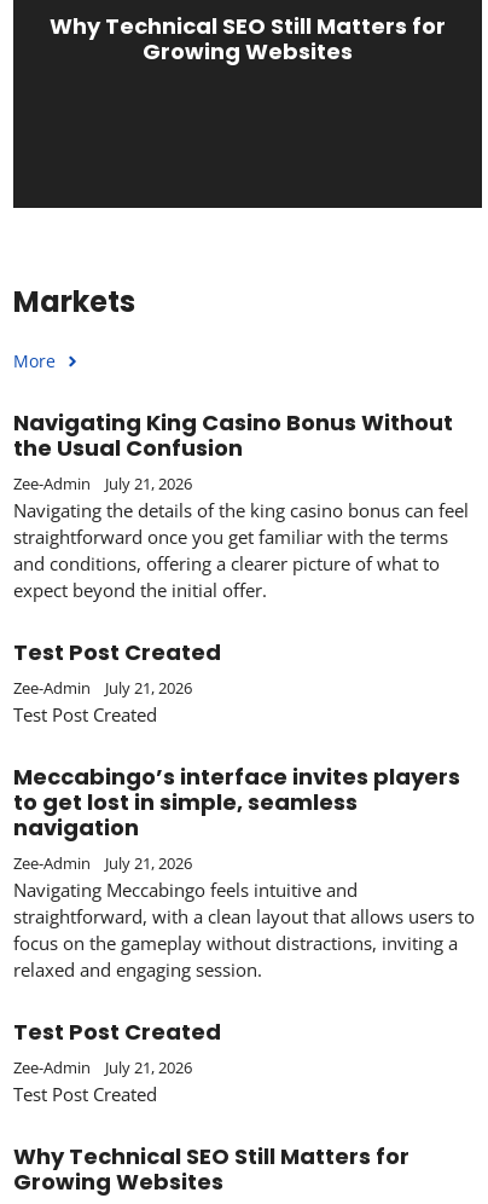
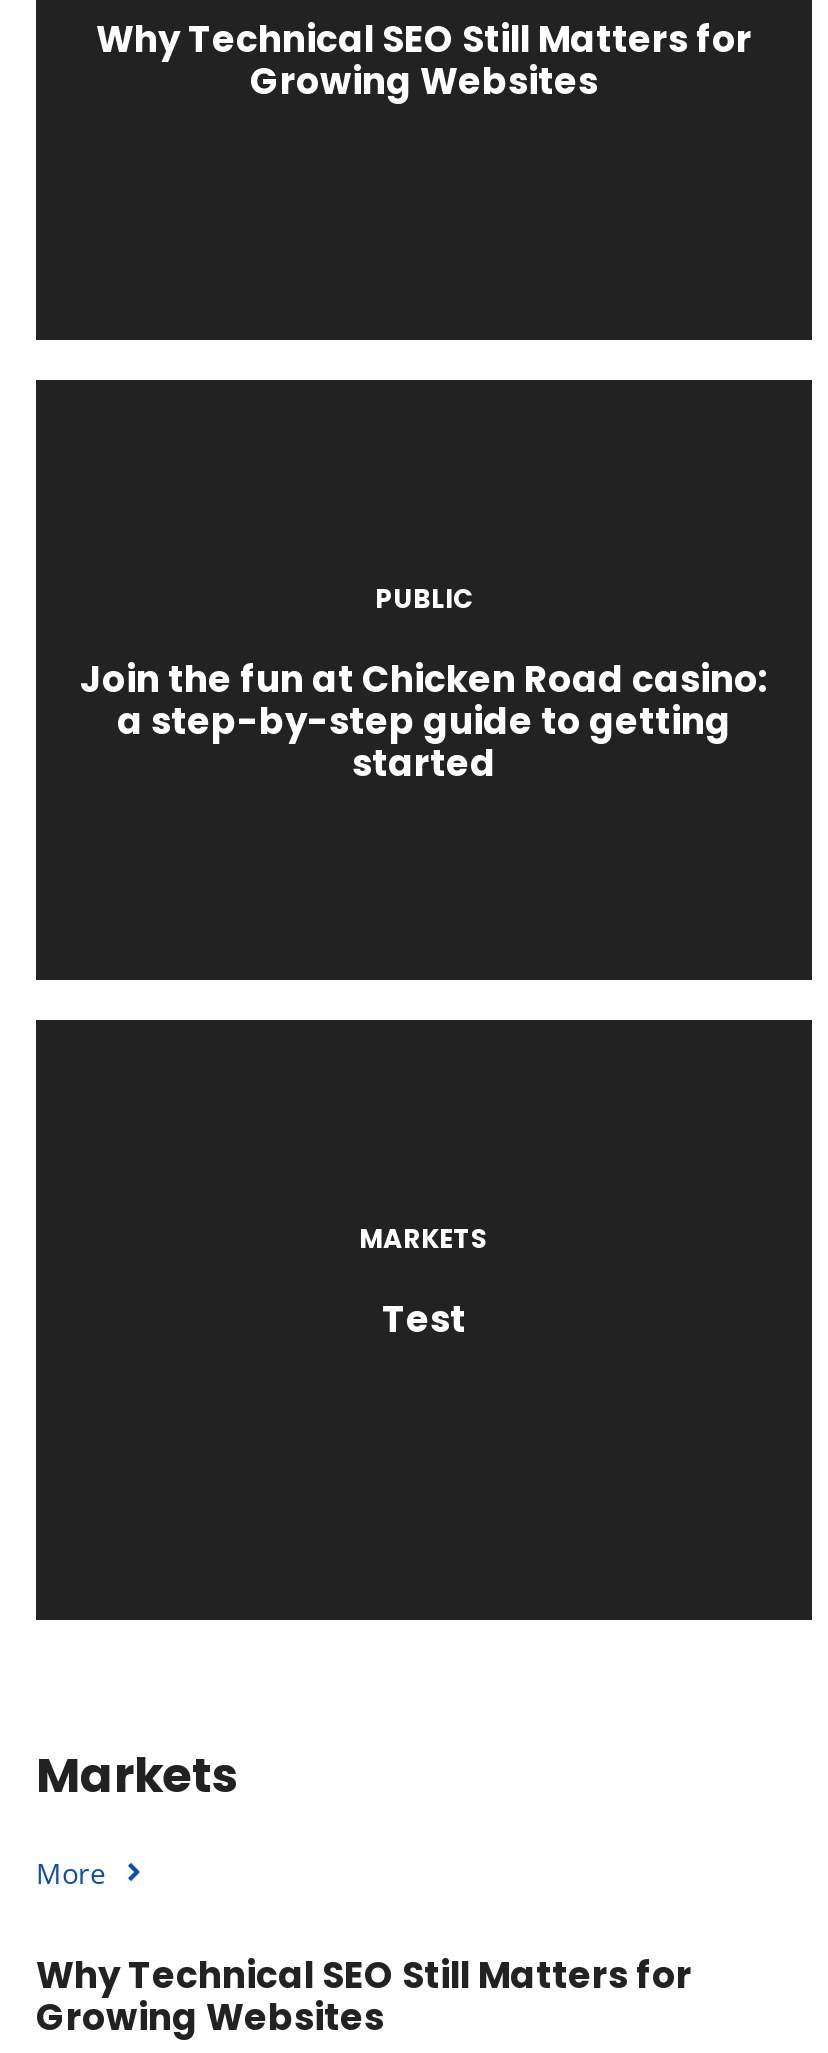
+ PUBLIC
+ Join the fun at Chicken Road casino:
+ a step-by-step guide to getting
+ started

+ MARKETS
+ Test

moved down: Markets | More

- Navigating King Casino Bonus Without
- the Usual Confusion
- Zee-Admin
- July 21, 2026
- Navigating the details of the king casino bonus can feel
- straightforward once you get familiar with the terms
- and conditions, offering a clearer picture of what to
- expect beyond the initial offer.
- Test Post Created
- Zee-Admin
- July 21, 2026
- Test Post Created
- Meccabingo’s interface invites players
- to get lost in simple, seamless
- navigation
- Zee-Admin
- July 21, 2026
- Navigating Meccabingo feels intuitive and
- straightforward, with a clean layout that allows users to
- focus on the gameplay without distractions, inviting a
- relaxed and engaging session.
- Test Post Created
- Zee-Admin
- July 21, 2026
- Test Post Created
